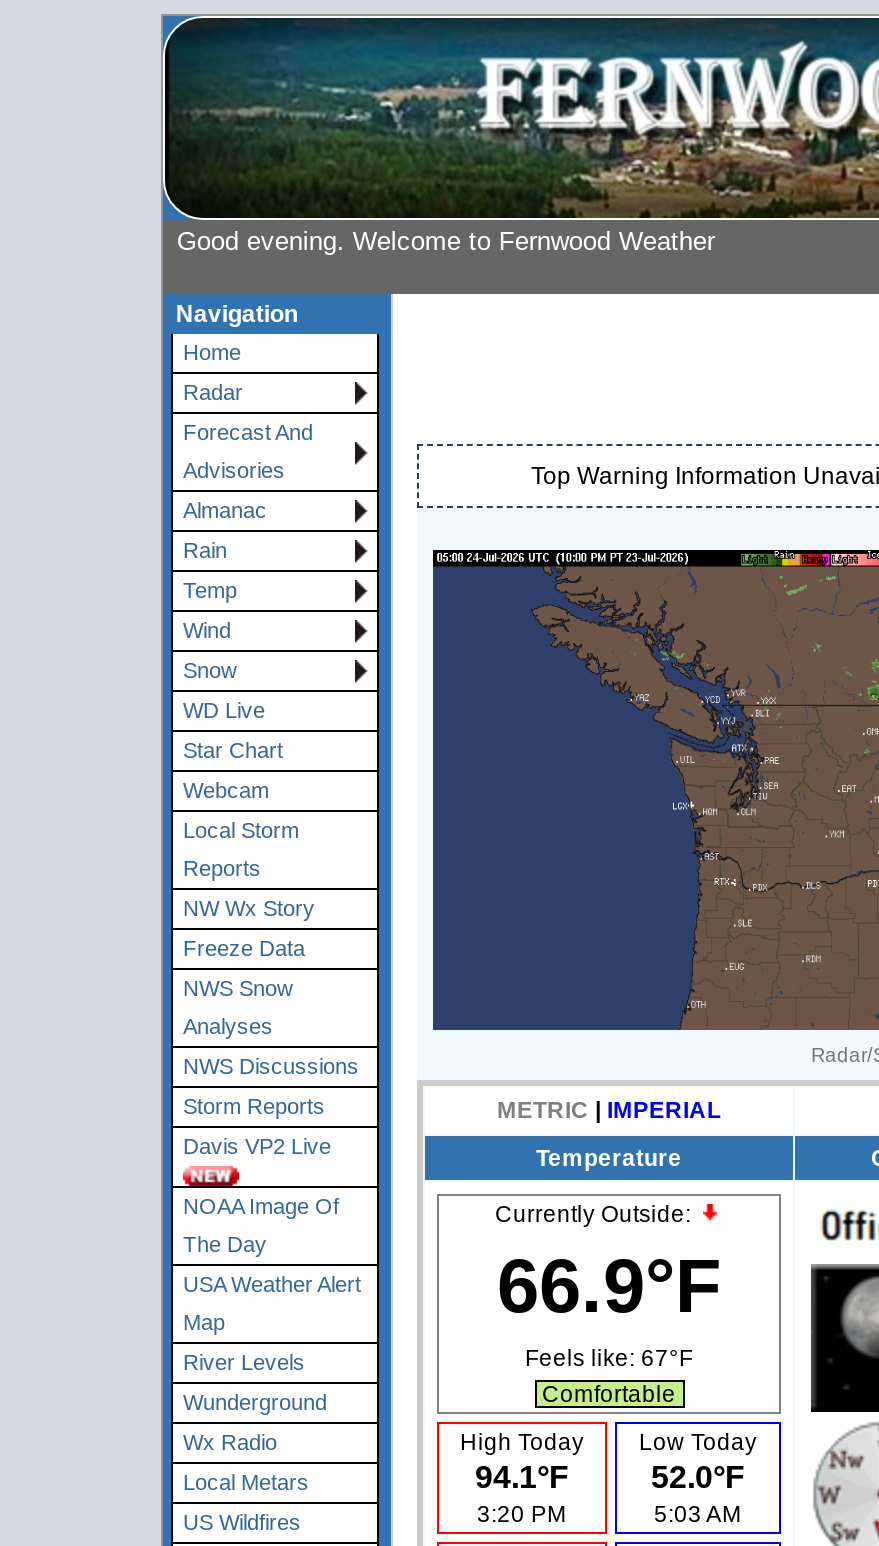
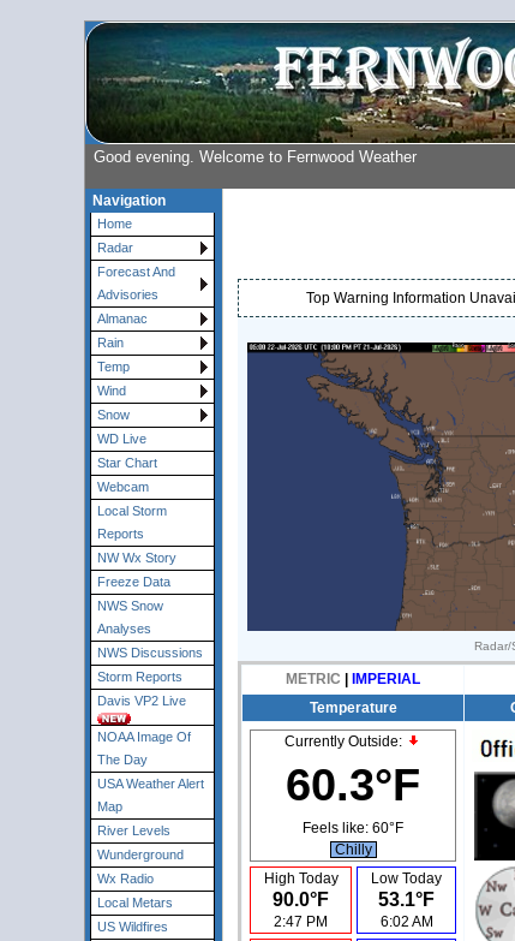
- 66.9°F
- Feels like: 67°F
+ 60.3°F
+ Feels like: 60°F

- Comfortable
+ Chilly

- 94.1°F
- 3:20 PM
+ 90.0°F
+ 2:47 PM

- 52.0°F
- 5:03 AM
+ 53.1°F
+ 6:02 AM
